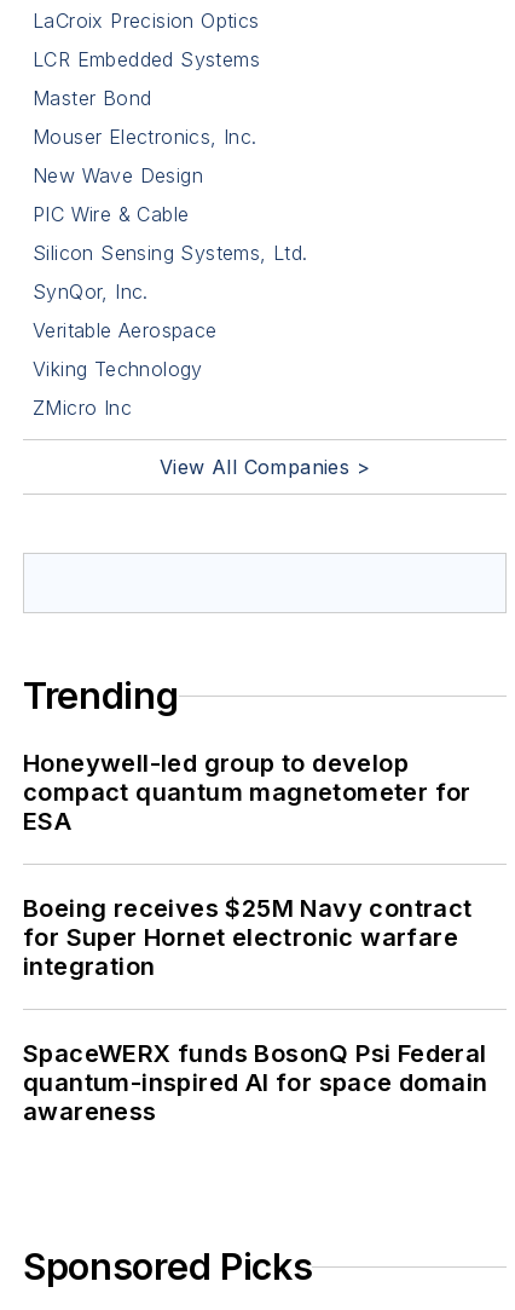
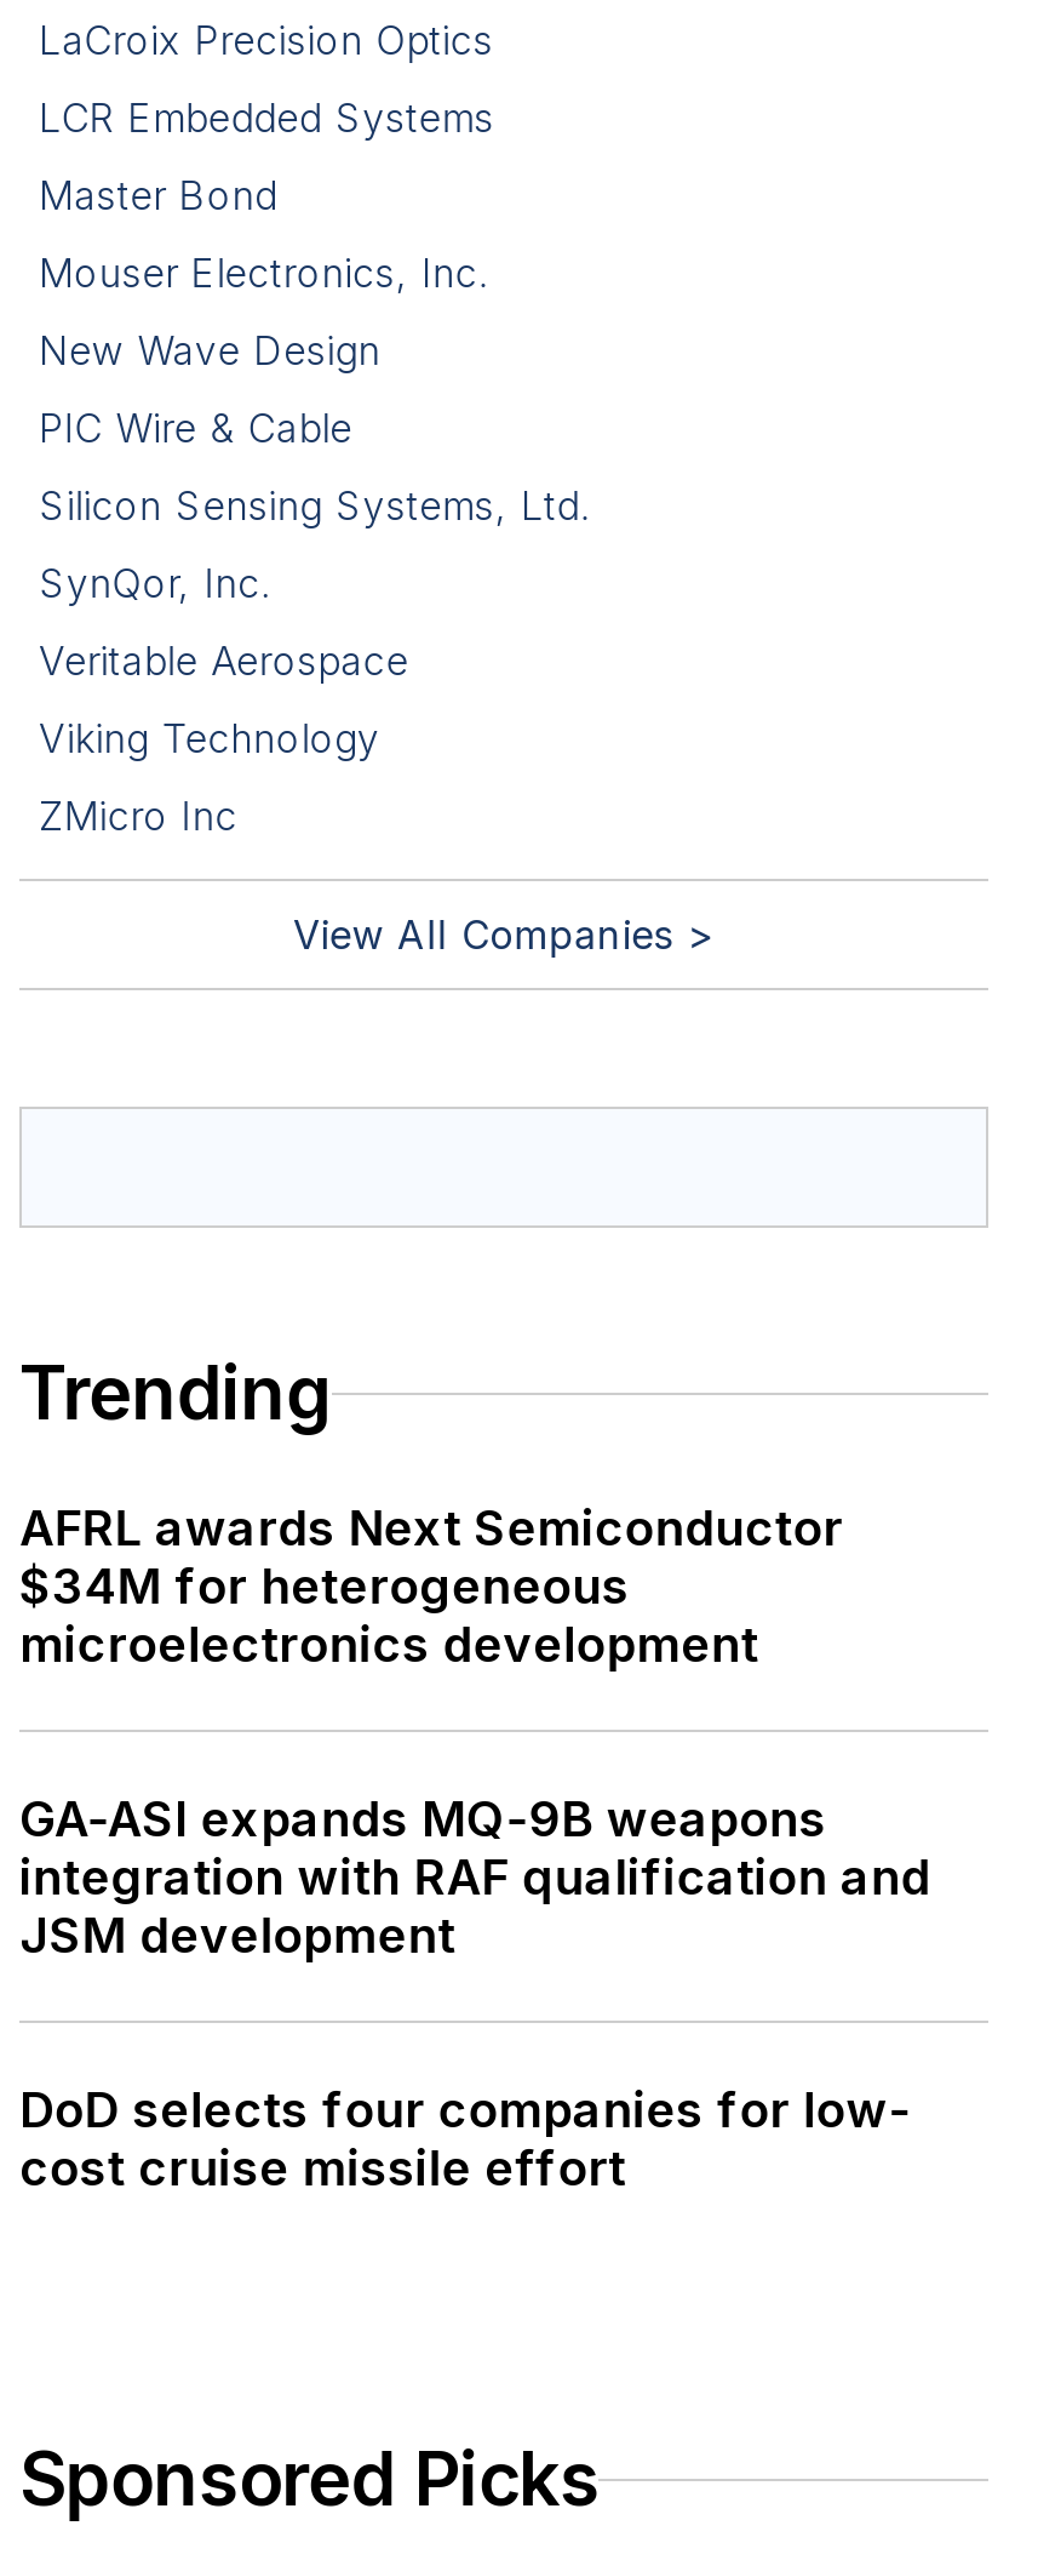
- Honeywell-led group to develop
- compact quantum magnetometer for
- ESA
+ AFRL awards Next Semiconductor
+ $34M for heterogeneous
+ microelectronics development

- Boeing receives $25M Navy contract
- for Super Hornet electronic warfare
- integration
+ GA-ASI expands MQ-9B weapons
+ integration with RAF qualification and
+ JSM development

- SpaceWERX funds BosonQ Psi Federal
- quantum-inspired AI for space domain
- awareness
+ DoD selects four companies for low-
+ cost cruise missile effort
